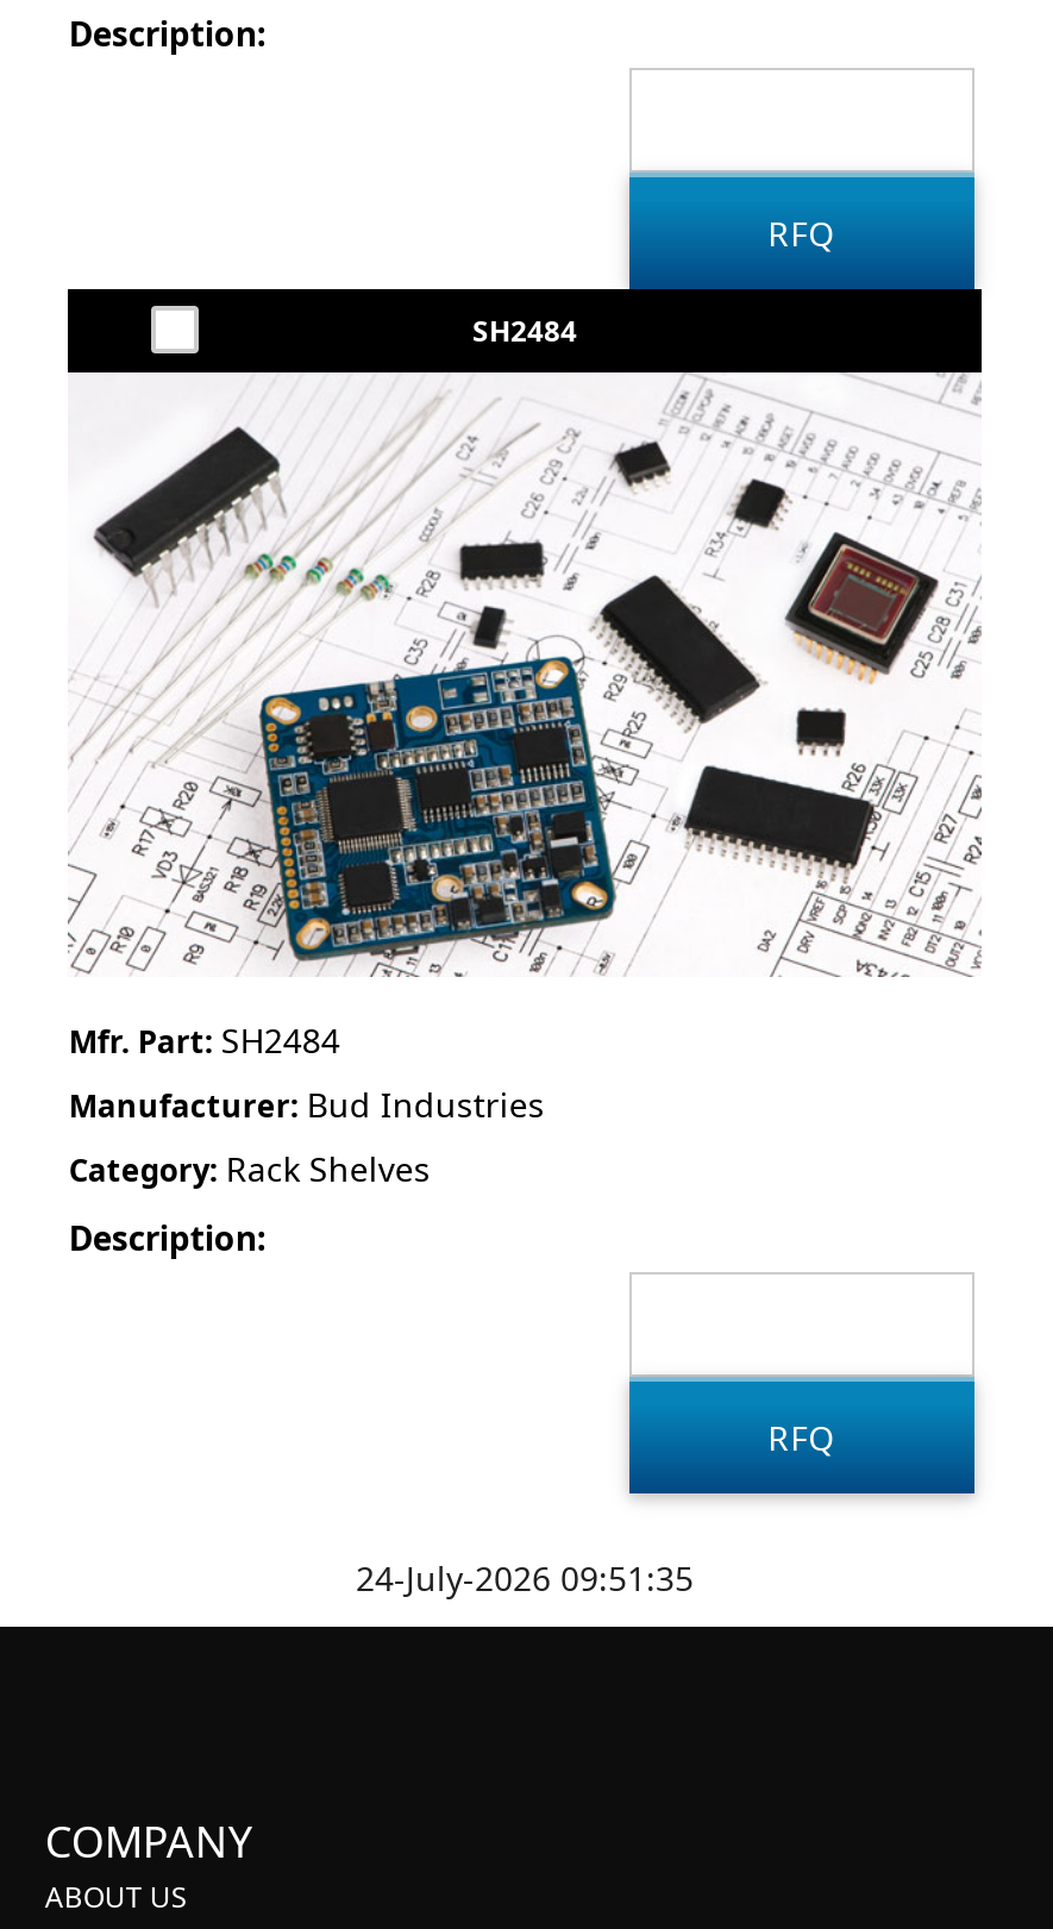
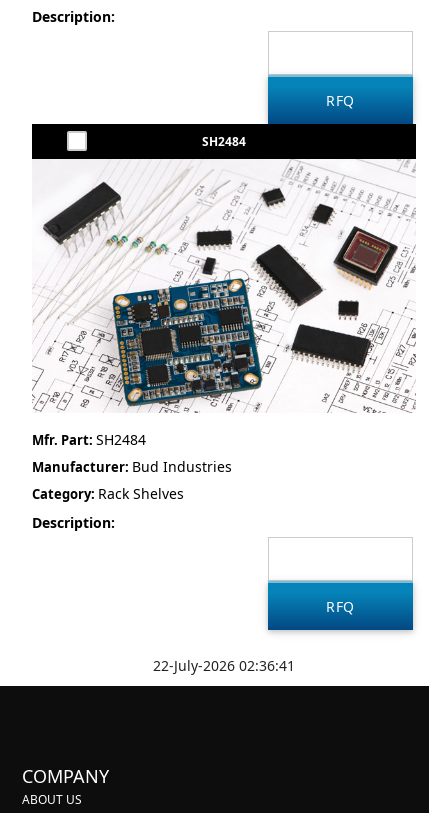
- 24-July-2026 09:51:35
+ 22-July-2026 02:36:41
